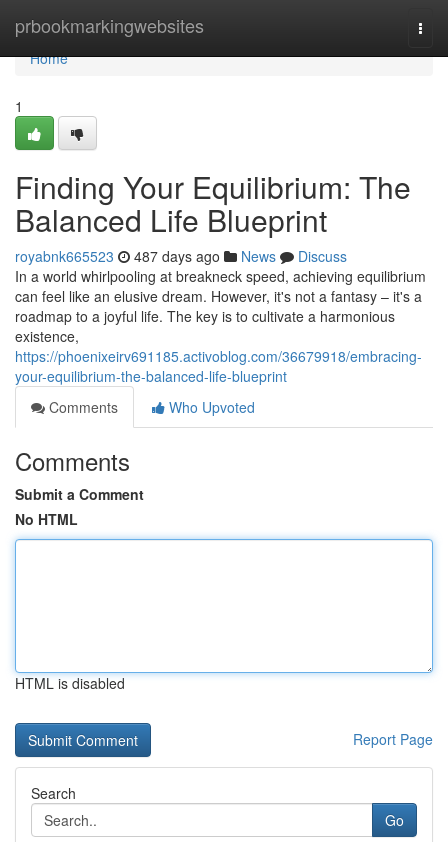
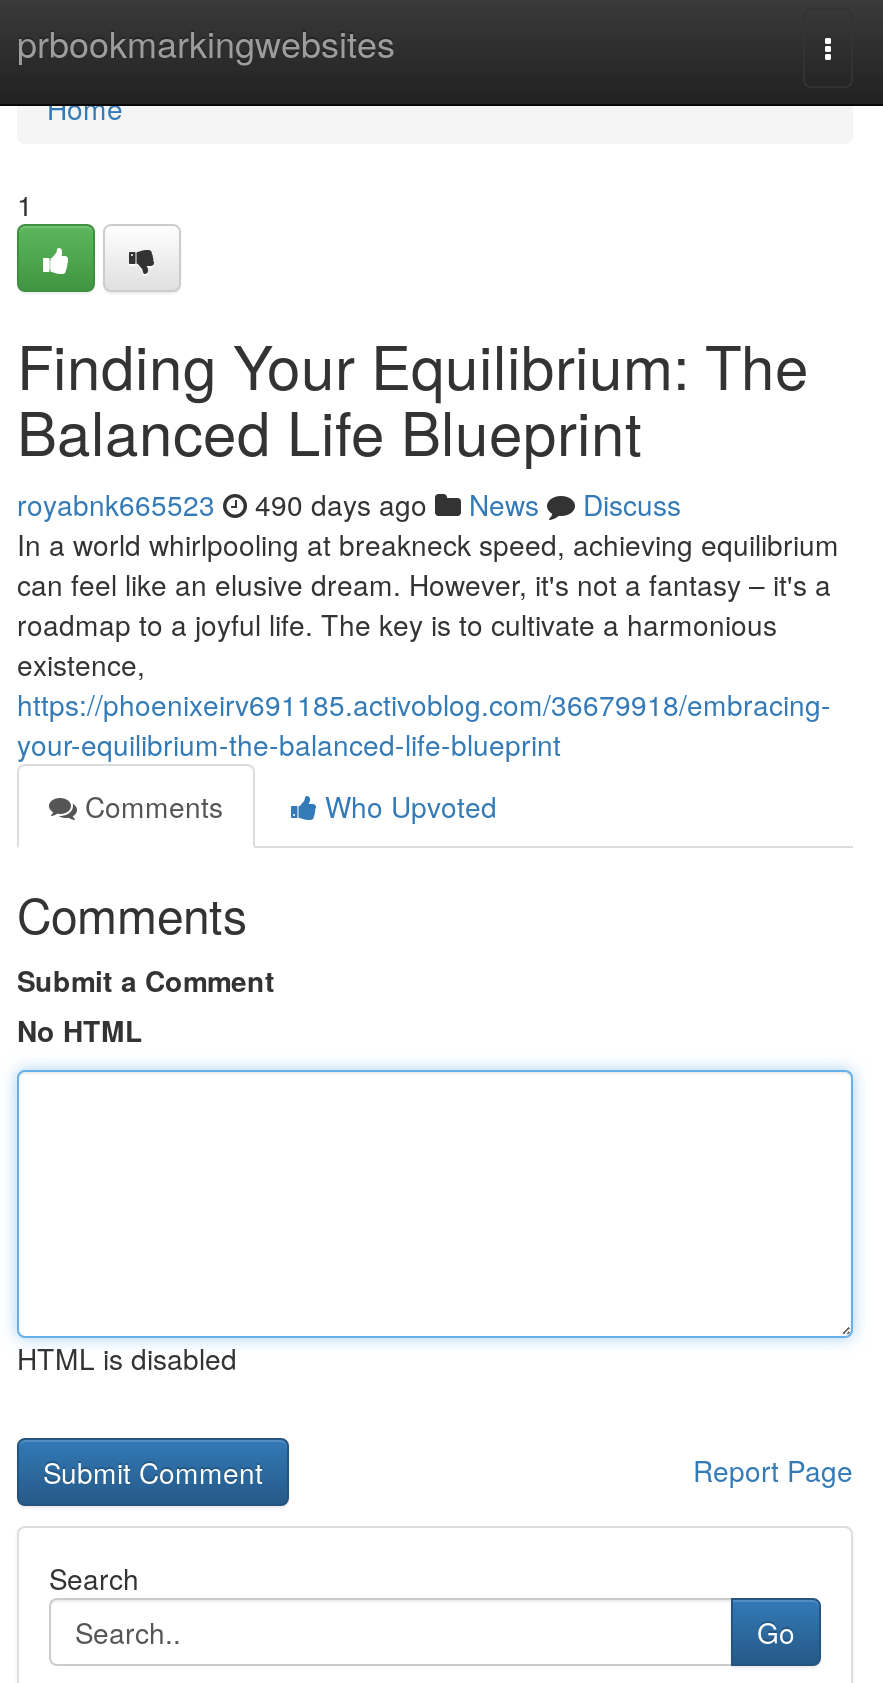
- royabnk665523 487 days ago News Discuss
+ royabnk665523 490 days ago News Discuss
